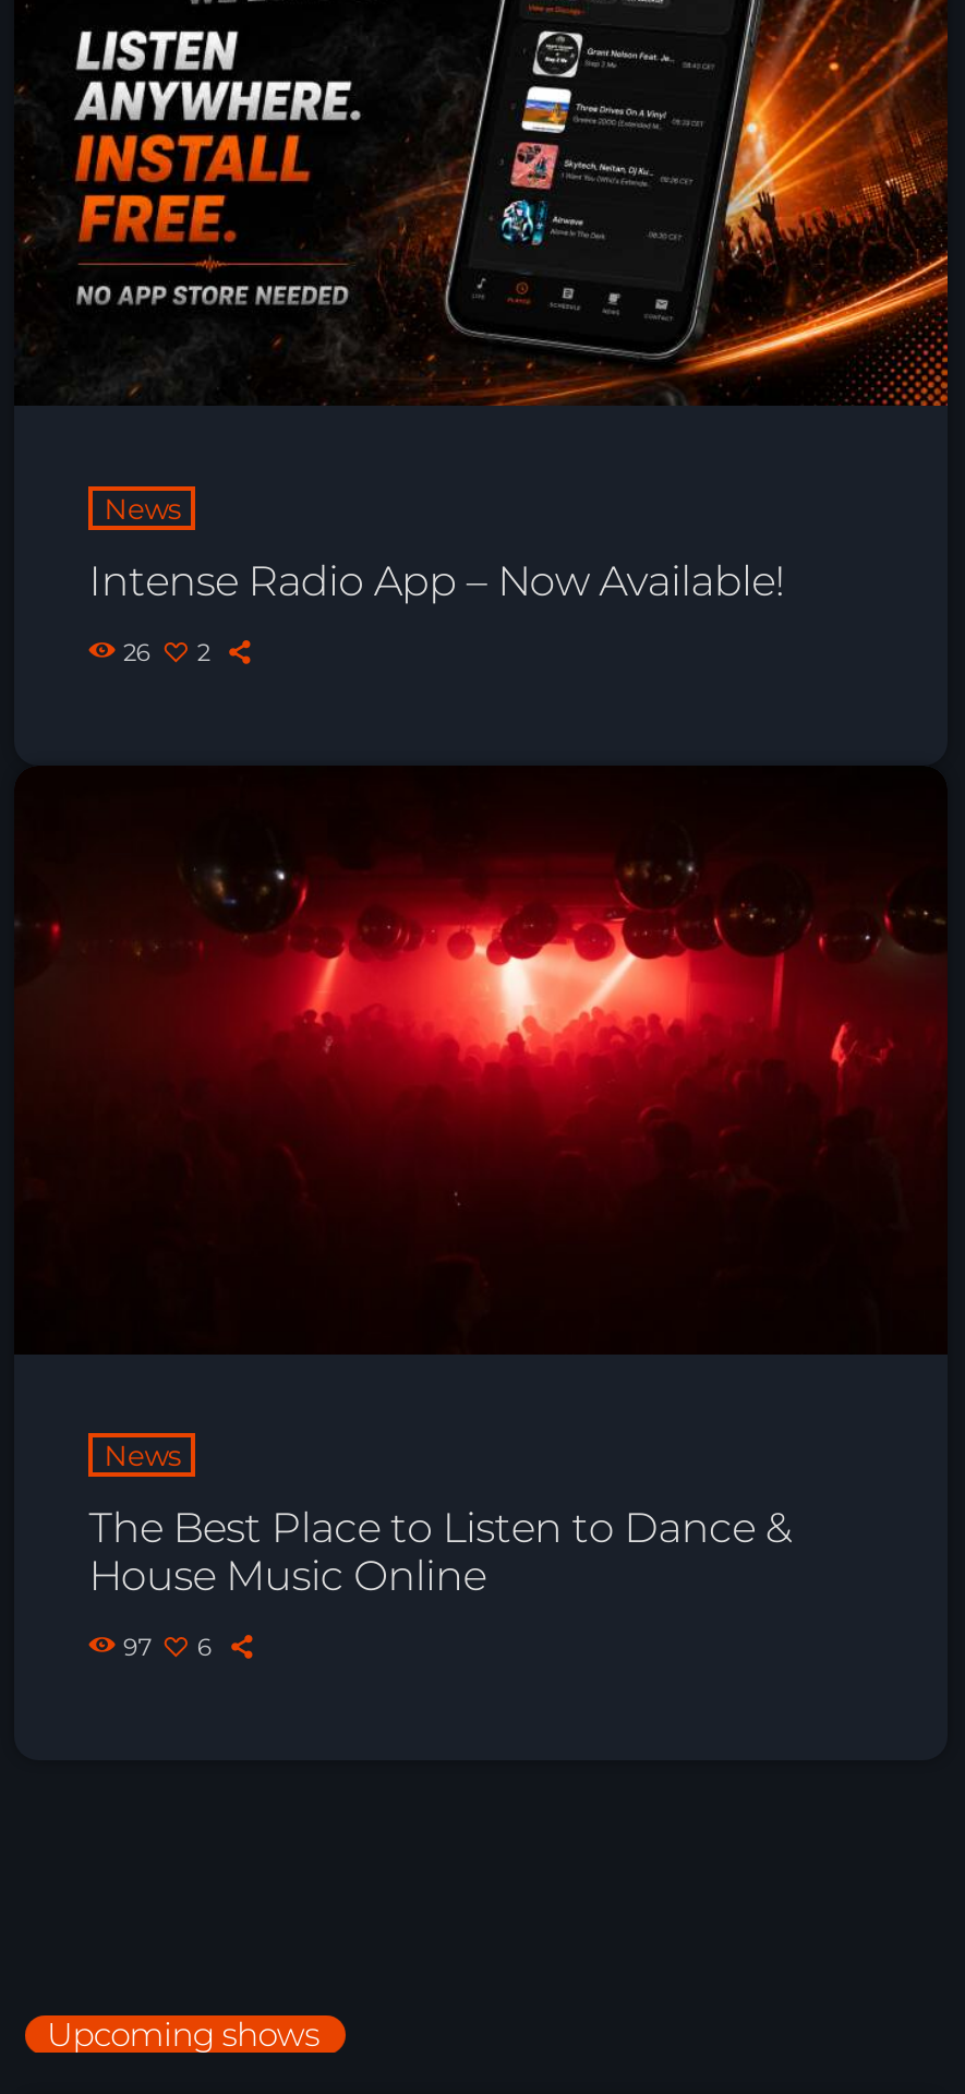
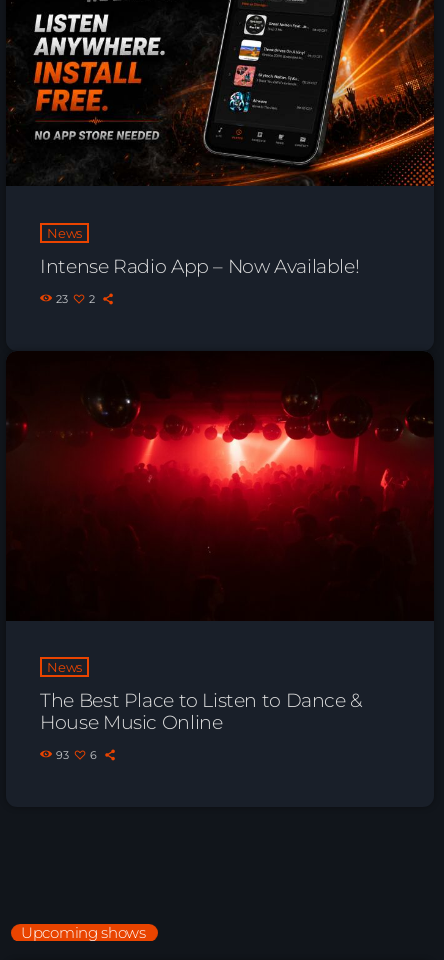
- 26 2
+ 23 2

- 97 6
+ 93 6
